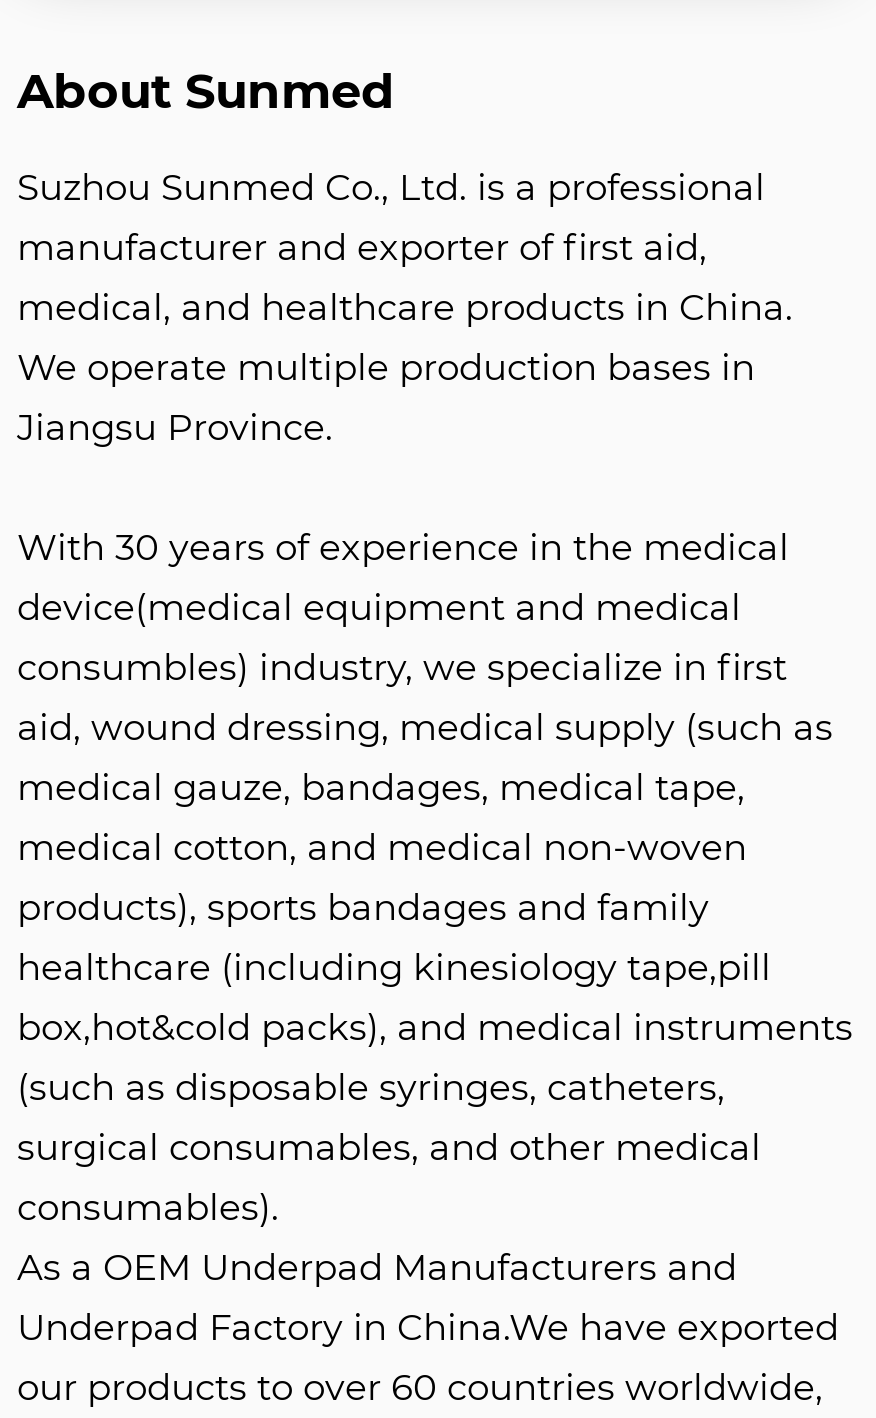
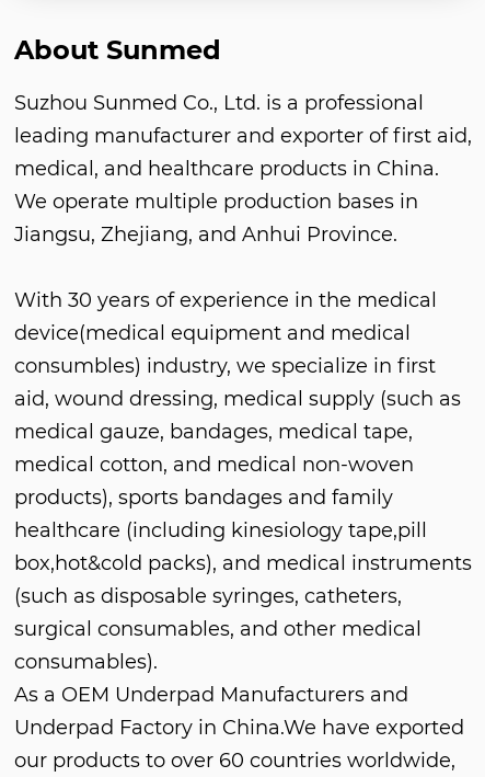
- manufacturer and exporter of first aid,
+ leading manufacturer and exporter of first aid,

- Jiangsu Province.
+ Jiangsu, Zhejiang, and Anhui Province.
